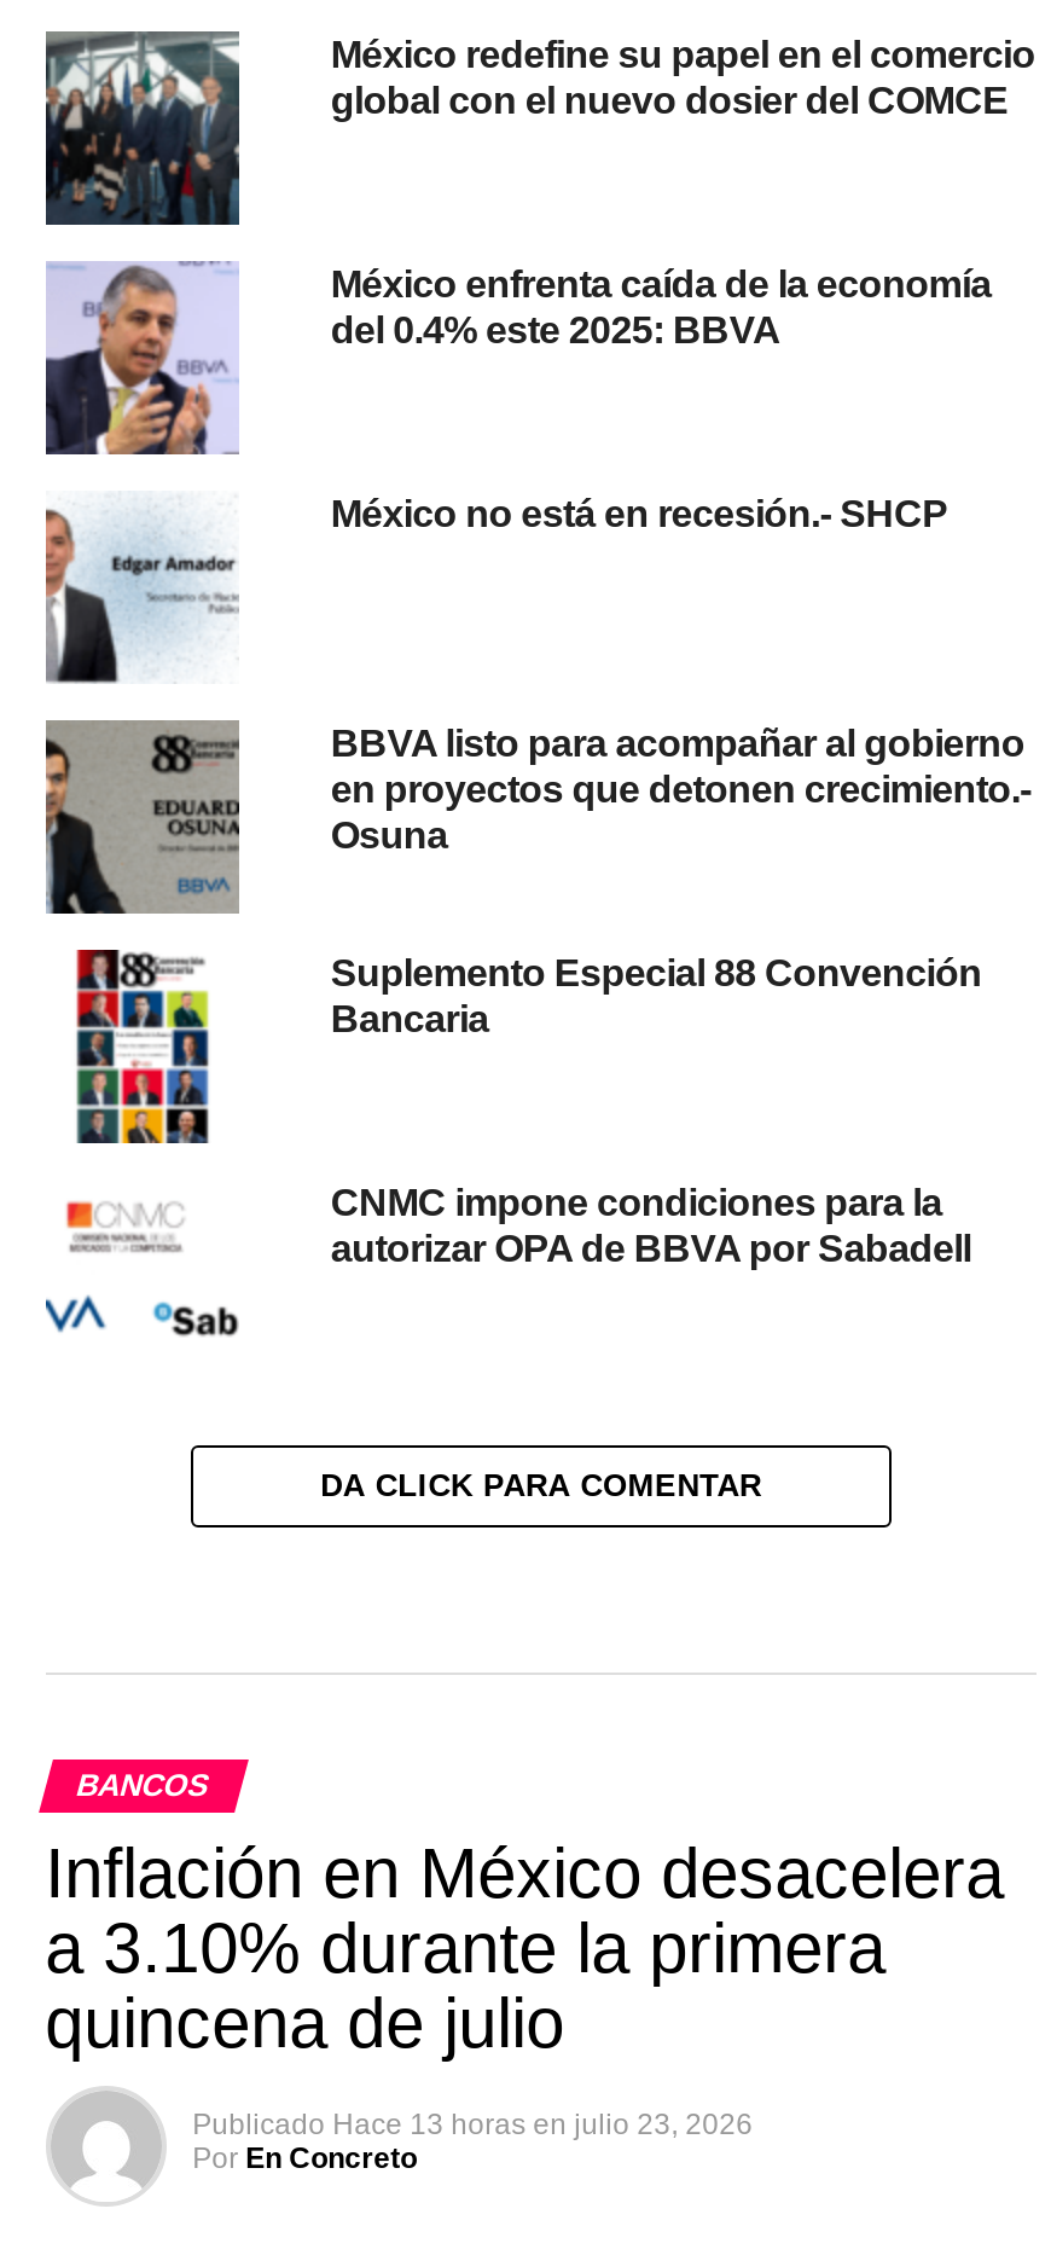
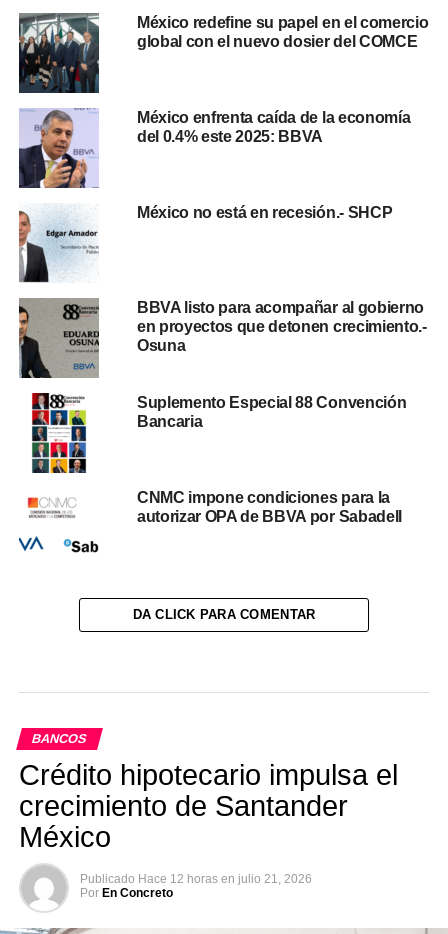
- Inflación en México desacelera
- a 3.10% durante la primera
- quincena de julio
+ Crédito hipotecario impulsa el
+ crecimiento de Santander
+ México

- Publicado Hace 13 horas en julio 23, 2026
+ Publicado Hace 12 horas en julio 21, 2026
